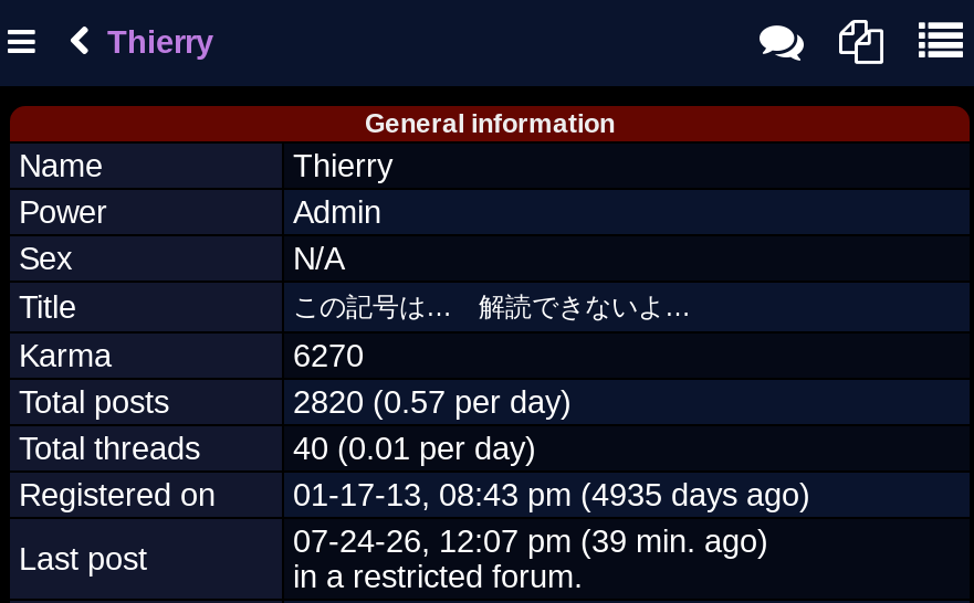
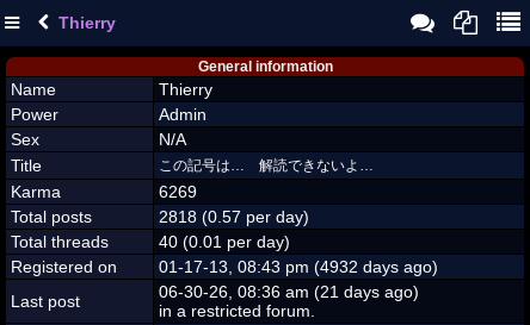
- 6270
+ 6269

- 2820 (0.57 per day)
+ 2818 (0.57 per day)

- 01-17-13, 08:43 pm (4935 days ago)
+ 01-17-13, 08:43 pm (4932 days ago)

- 07-24-26, 12:07 pm (39 min. ago)
+ 06-30-26, 08:36 am (21 days ago)
